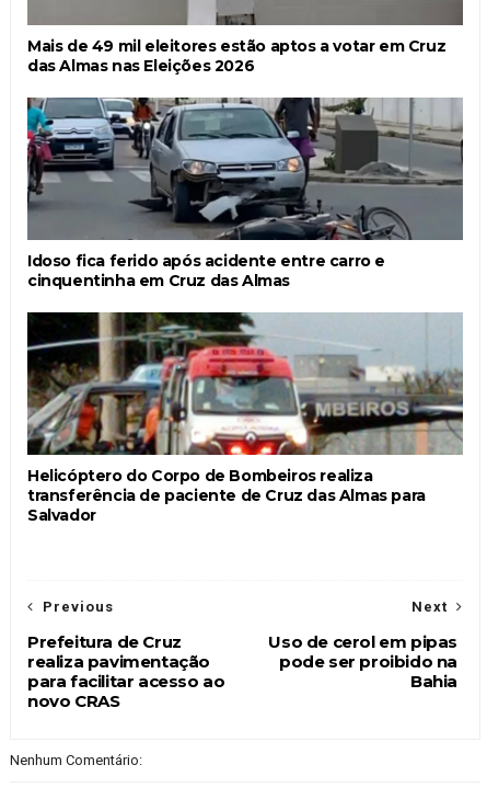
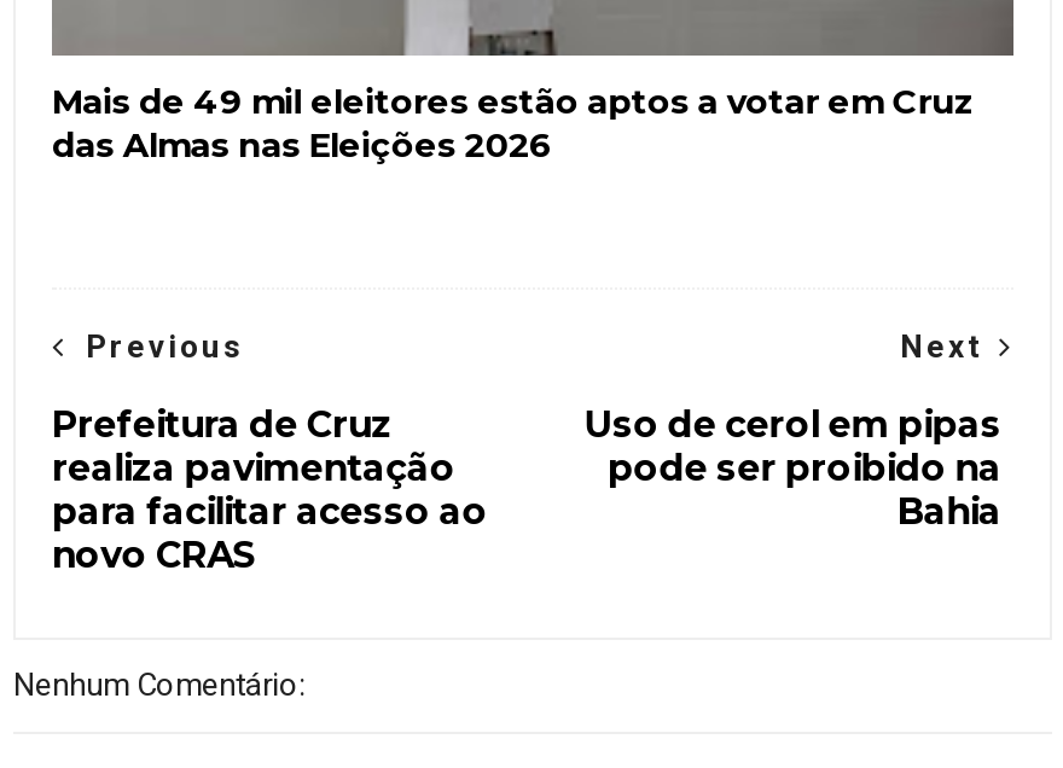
- [image]
- Idoso fica ferido após acidente entre carro e
- cinquentinha em Cruz das Almas

- [image]
- Helicóptero do Corpo de Bombeiros realiza
- transferência de paciente de Cruz das Almas para
- Salvador
